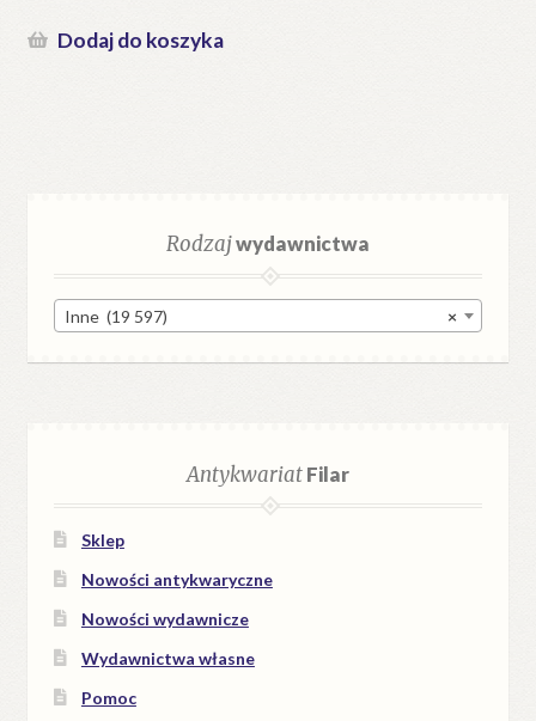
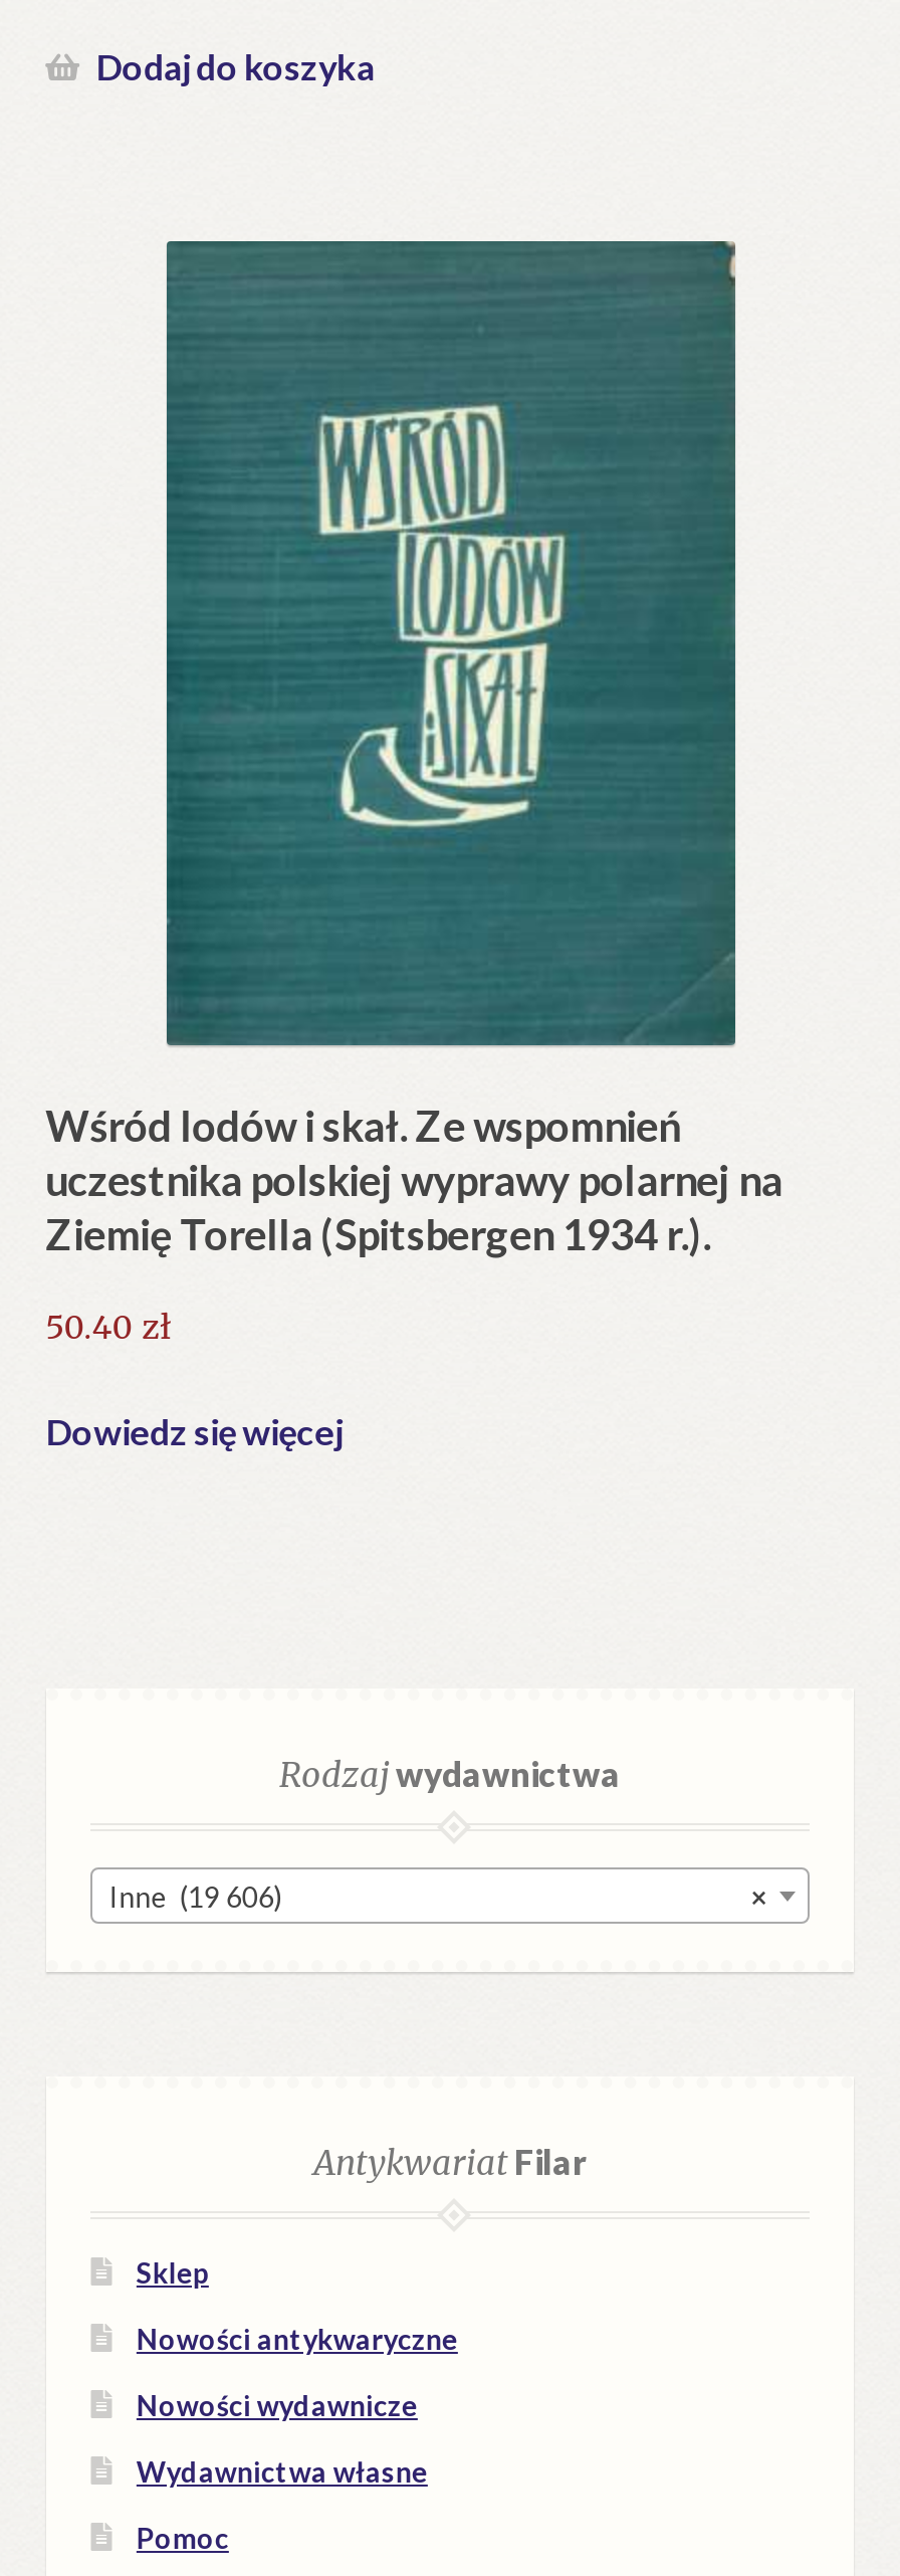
+ [image]
+ Wśród lodów i skał. Ze wspomnień
+ uczestnika polskiej wyprawy polarnej na
+ Ziemię Torella (Spitsbergen 1934 r.).
+ 50.40 zł
+ Dowiedz się więcej

- Inne (19 597)
+ Inne (19 606)
